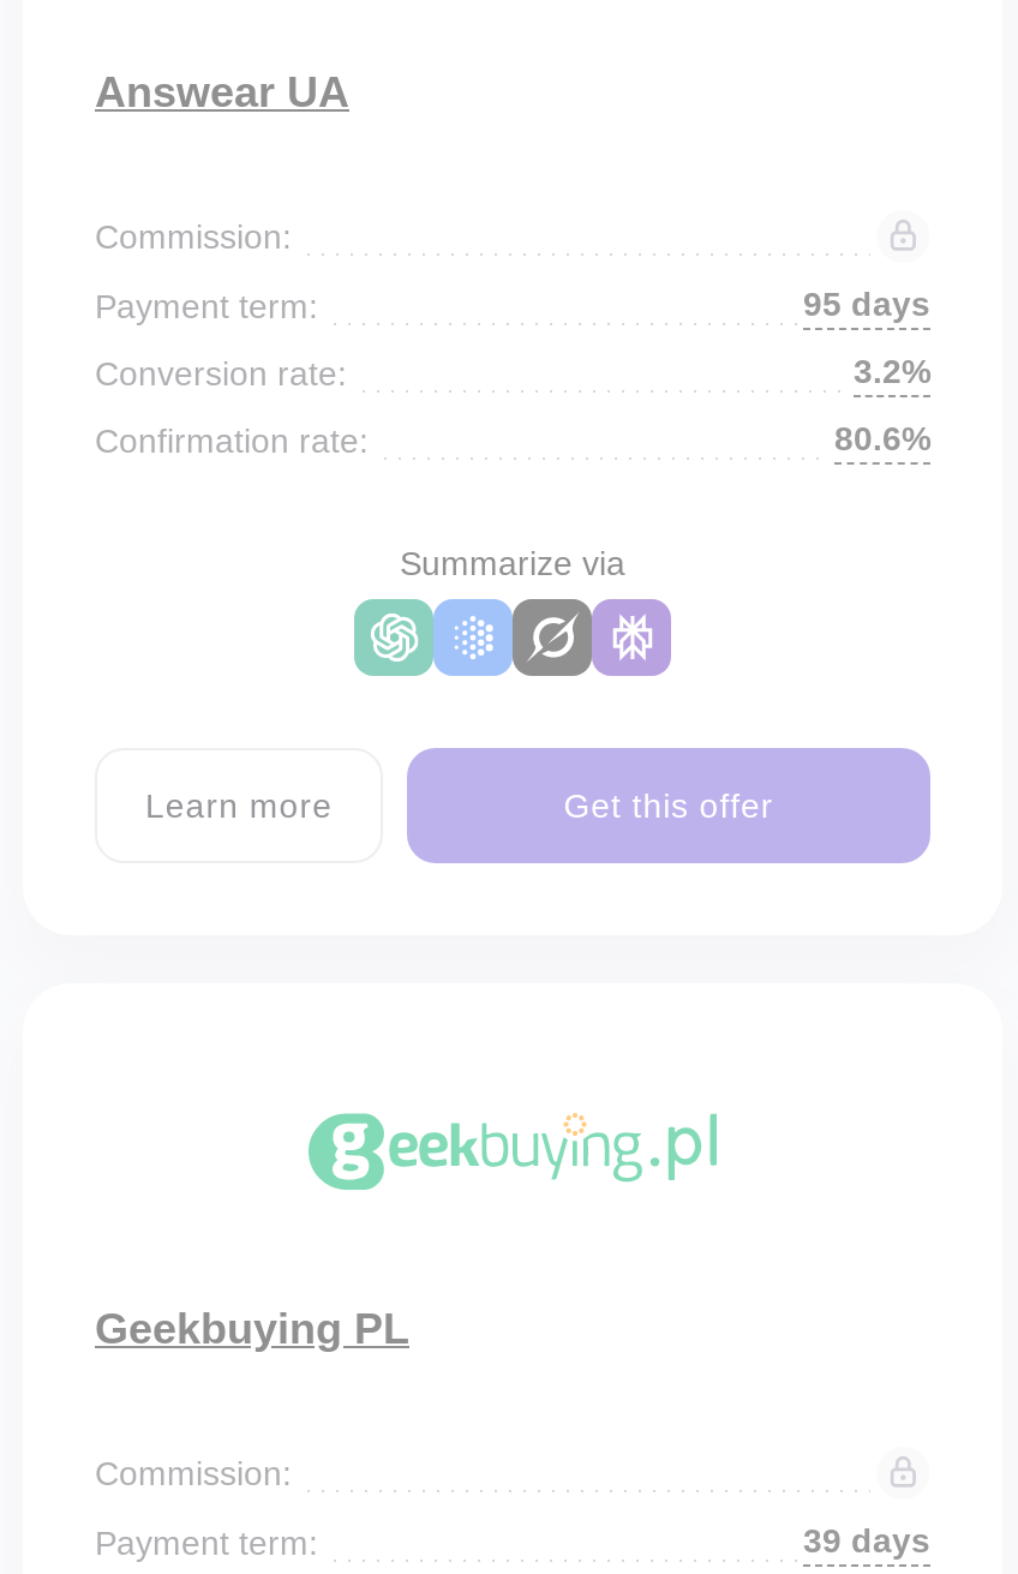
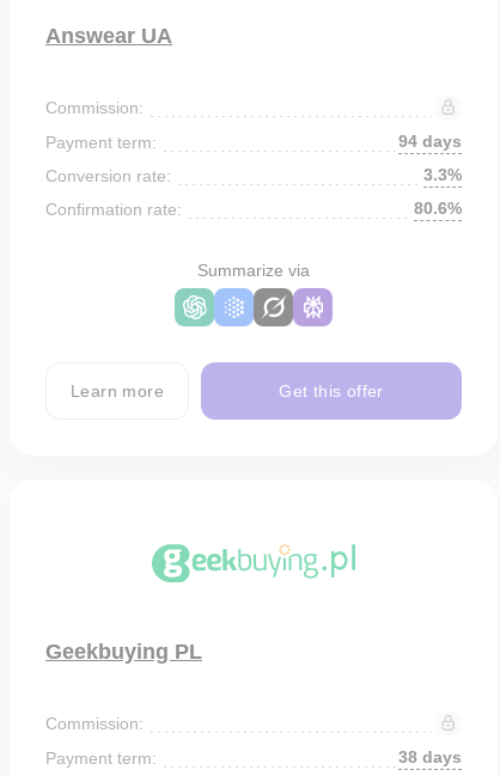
- 95 days
+ 94 days

- 3.2%
+ 3.3%

- 39 days
+ 38 days
